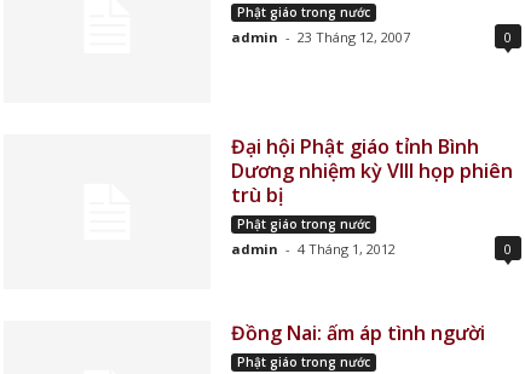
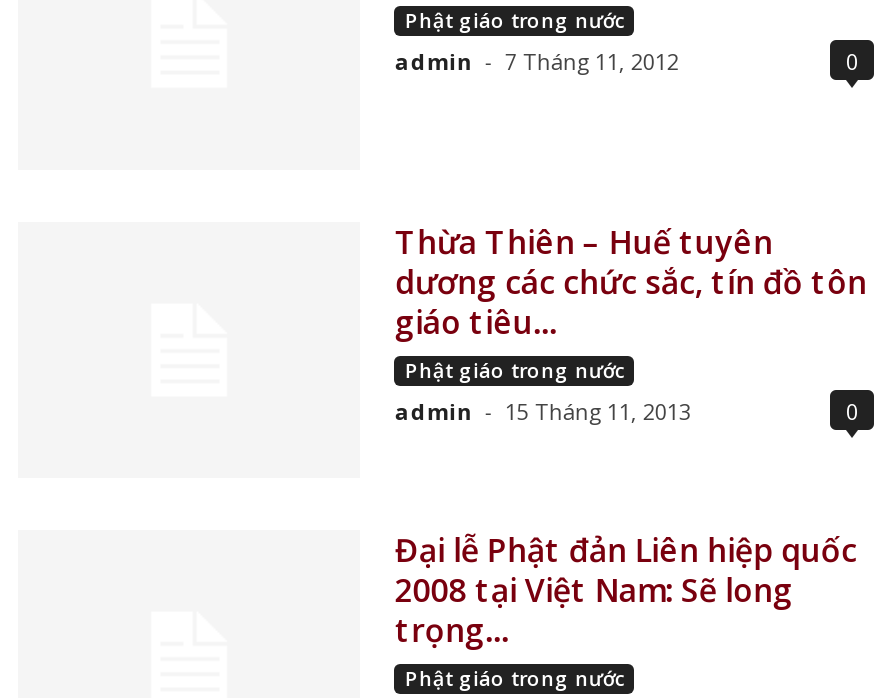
- admin - 23 Tháng 12, 2007
+ admin - 7 Tháng 11, 2012

- Đại hội Phật giáo tỉnh Bình
- Dương nhiệm kỳ VIII họp phiên
- trù bị
+ Thừa Thiên – Huế tuyên
+ dương các chức sắc, tín đồ tôn
+ giáo tiêu...

- admin - 4 Tháng 1, 2012
+ admin - 15 Tháng 11, 2013

- Đồng Nai: ấm áp tình người
+ Đại lễ Phật đản Liên hiệp quốc
+ 2008 tại Việt Nam: Sẽ long
+ trọng...
